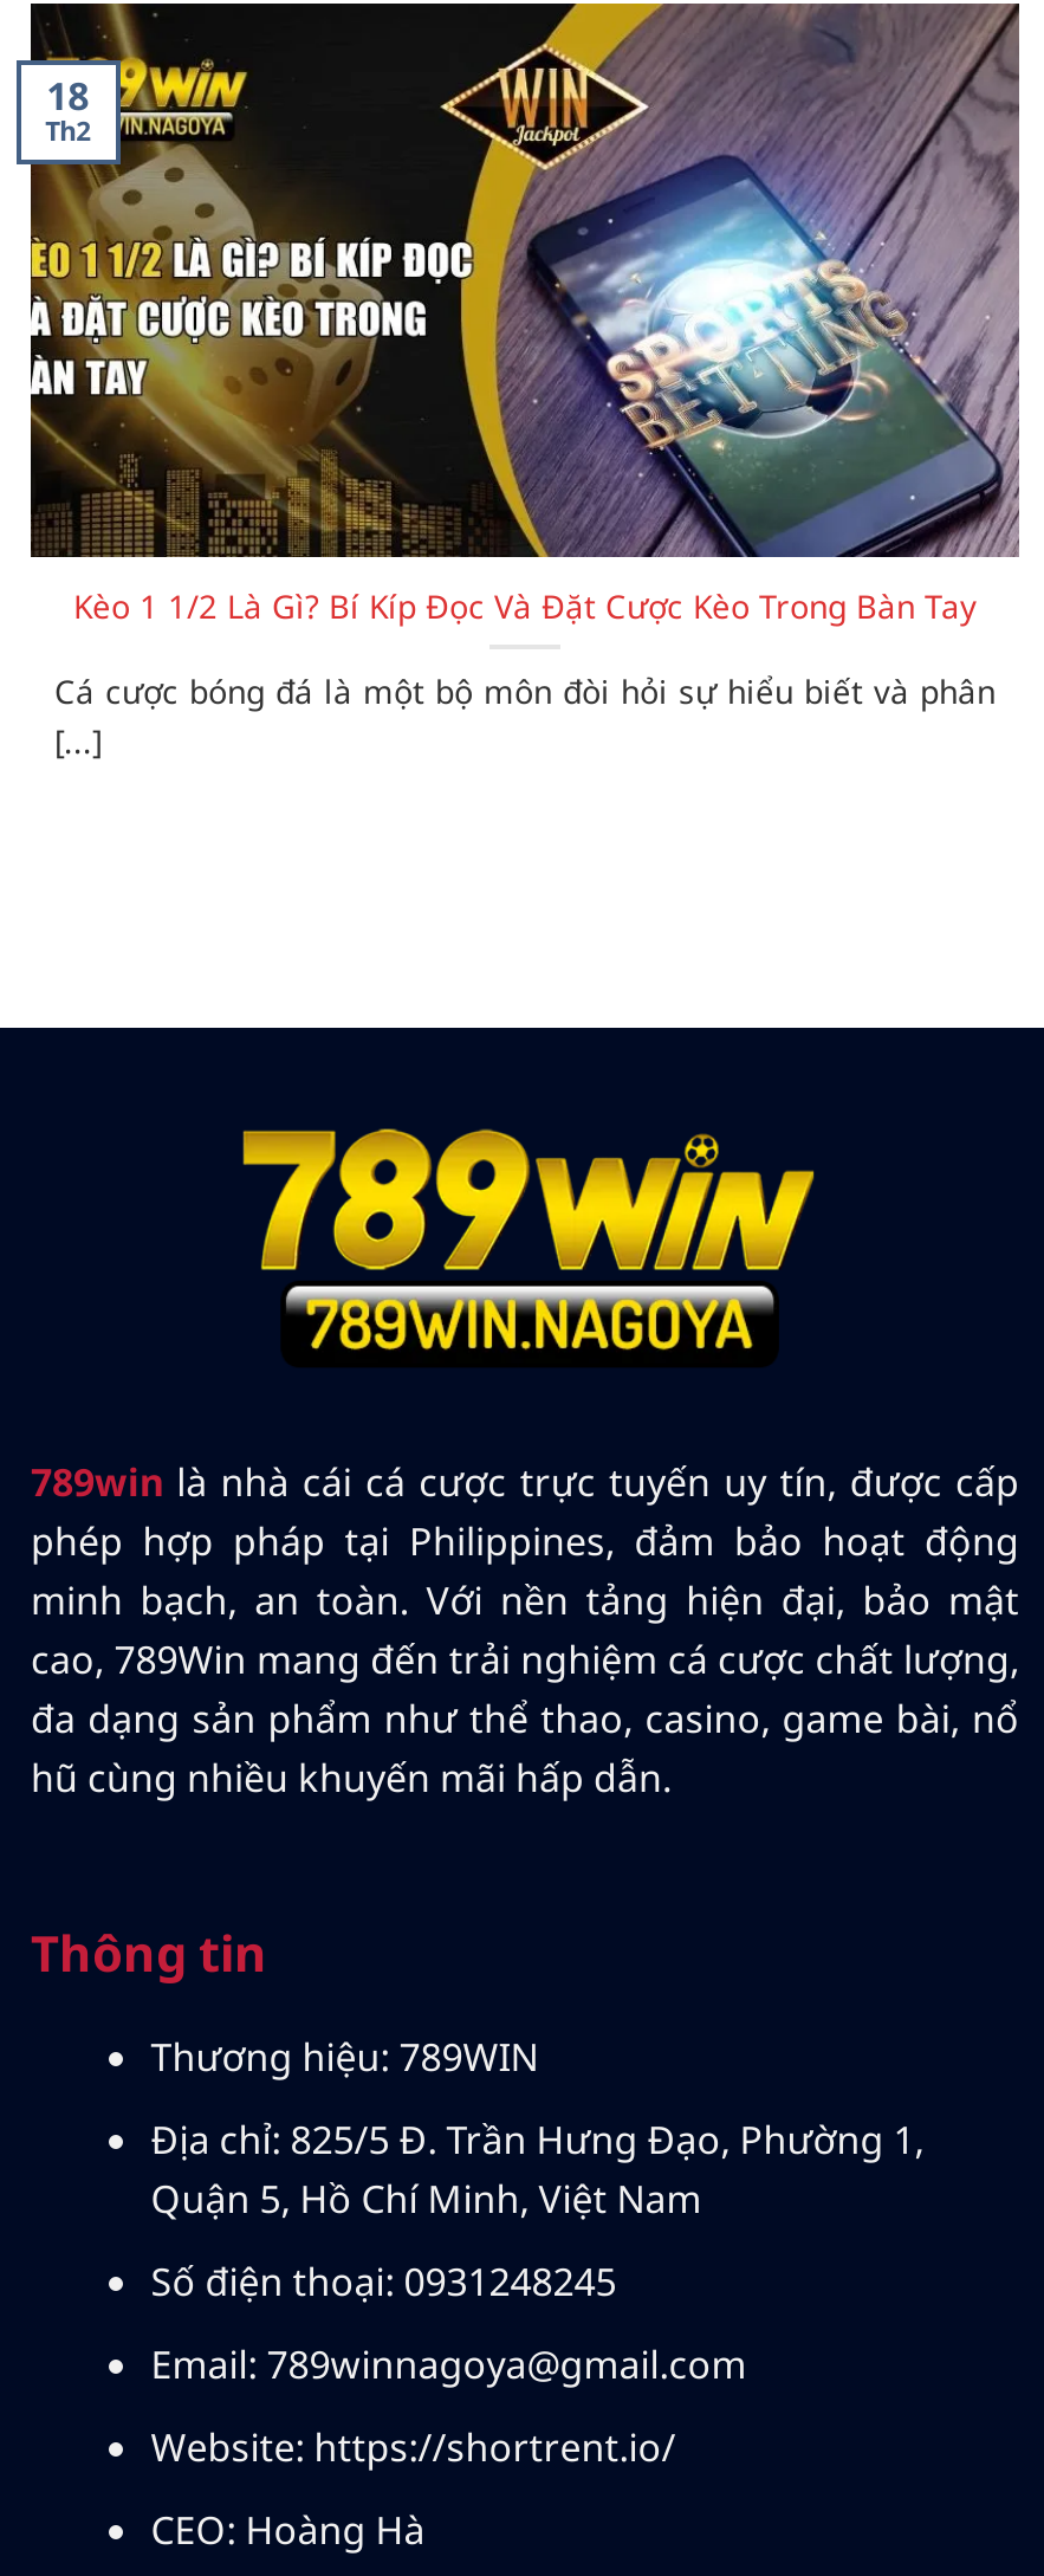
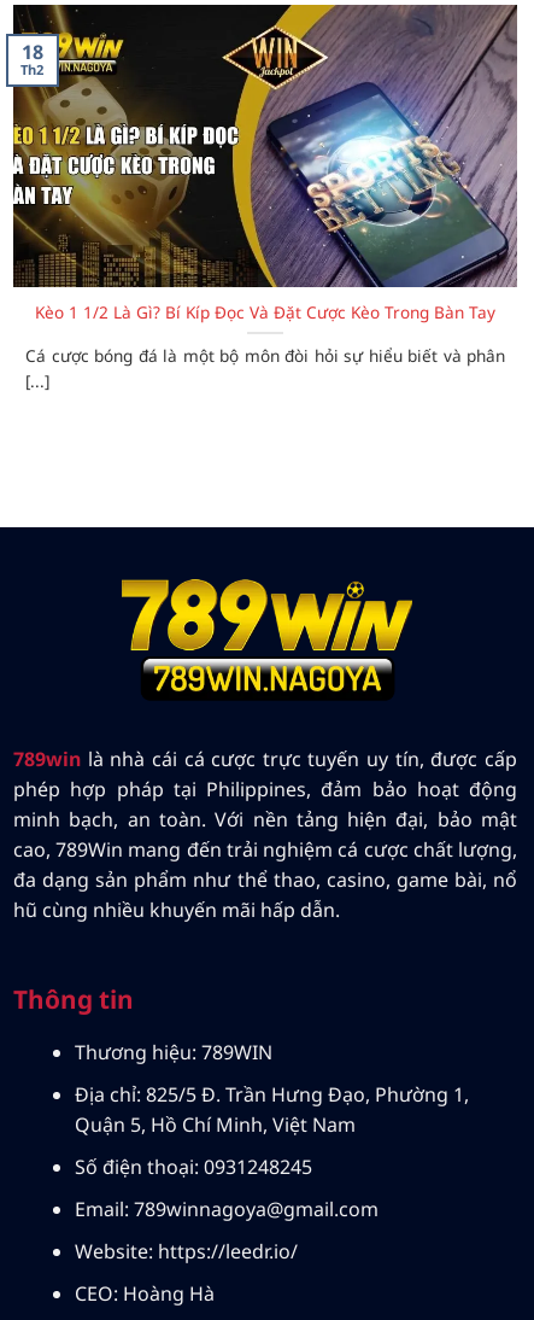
- Website: https://shortrent.io/
+ Website: https://leedr.io/
